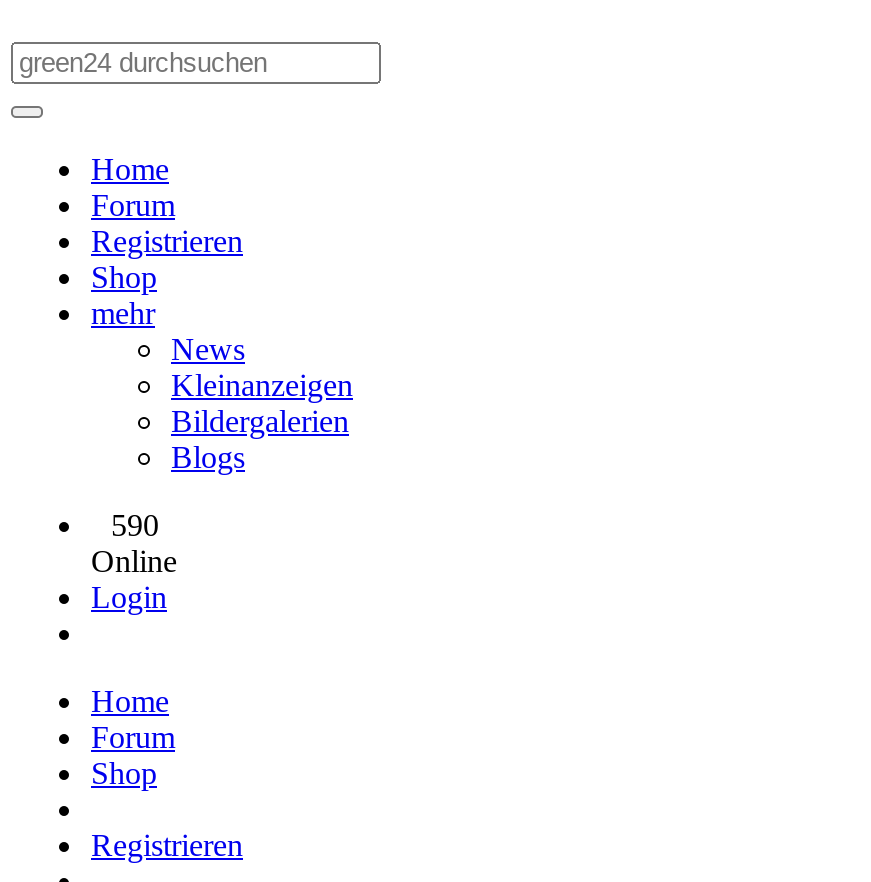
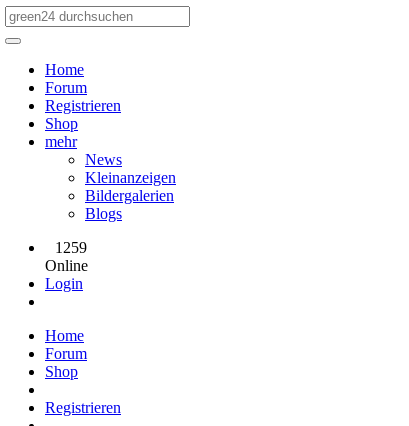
- 590
+ 1259
